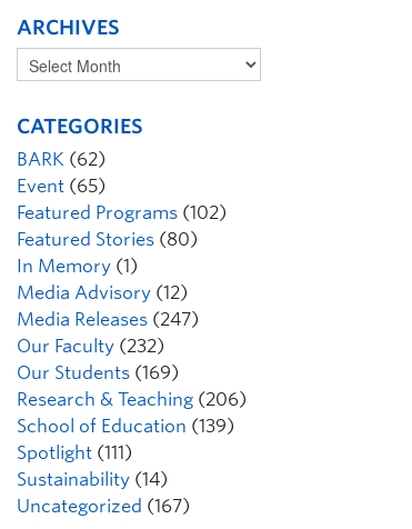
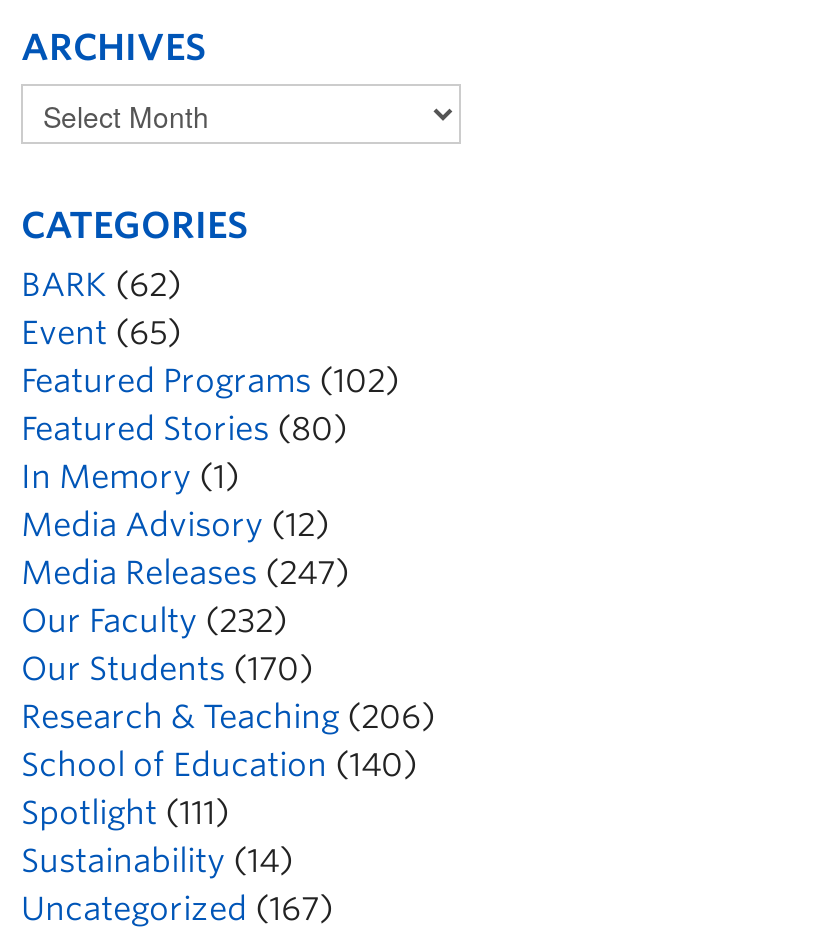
- Our Students (169)
+ Our Students (170)

- School of Education (139)
+ School of Education (140)
